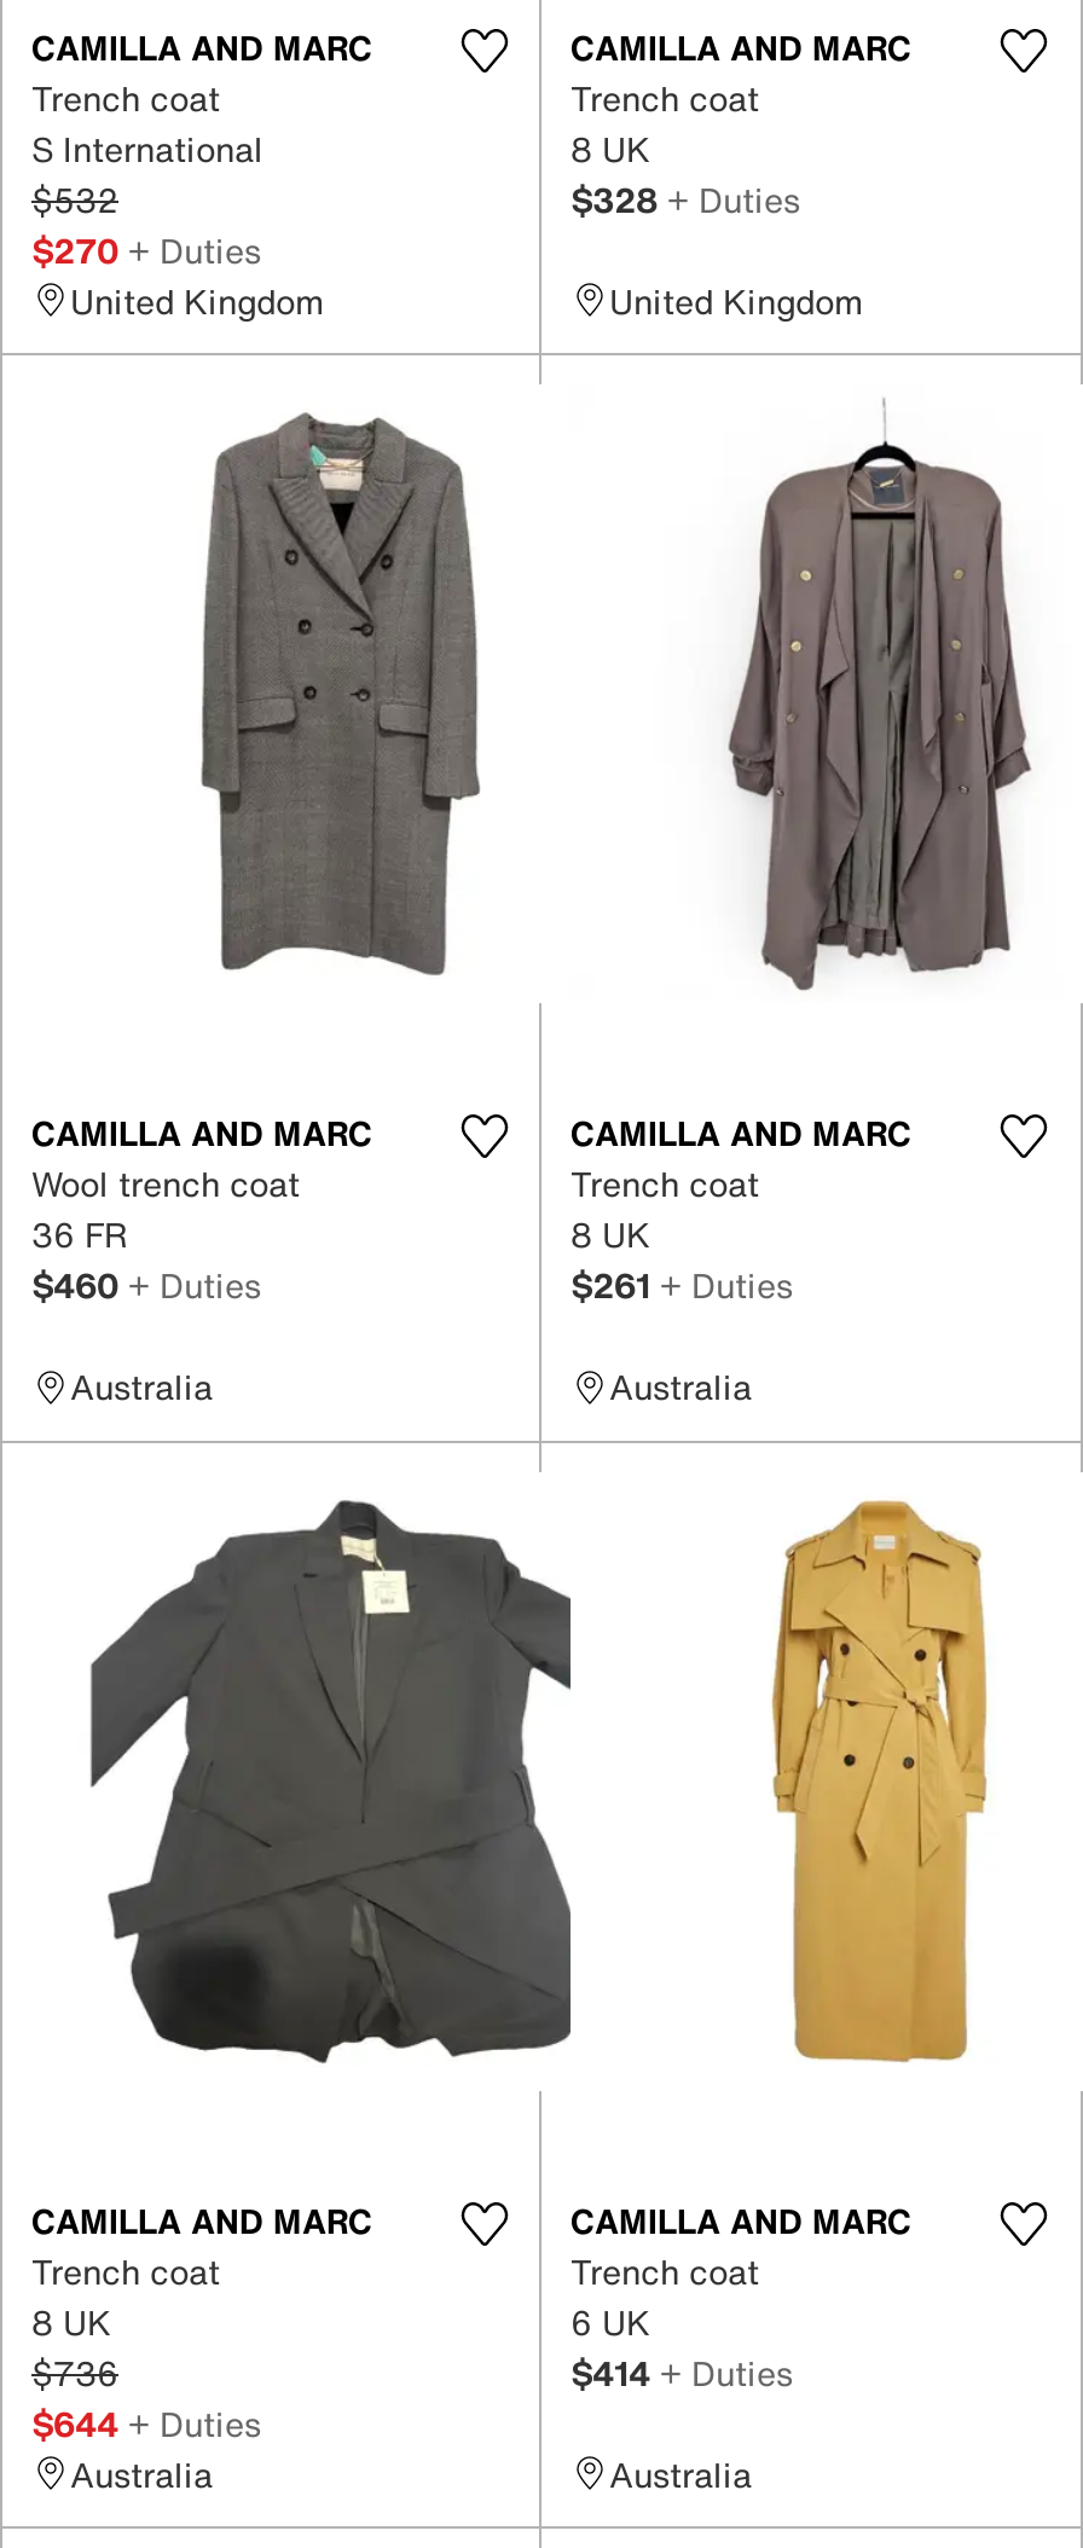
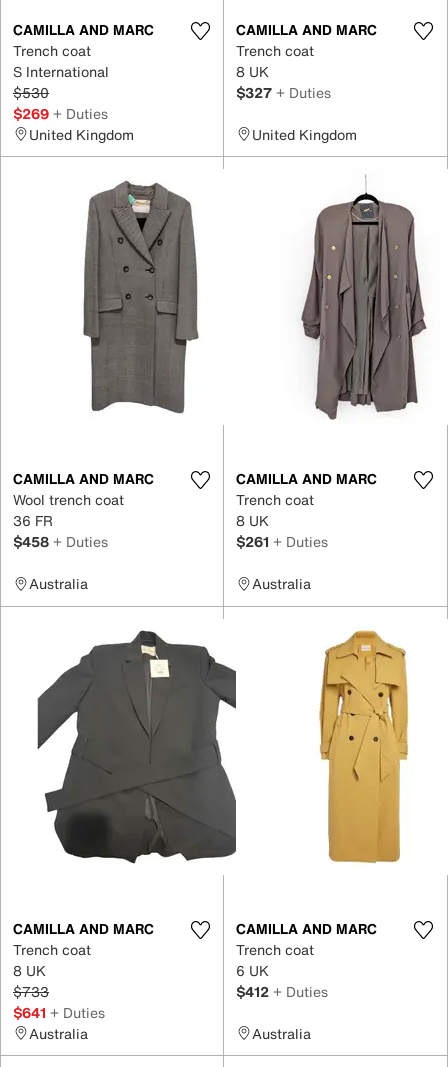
- $532
+ $530

- $328 + Duties
+ $327 + Duties

- $270 + Duties
+ $269 + Duties

- $460 + Duties
+ $458 + Duties

- $736
+ $733

- $414 + Duties
+ $412 + Duties

- $644 + Duties
+ $641 + Duties
